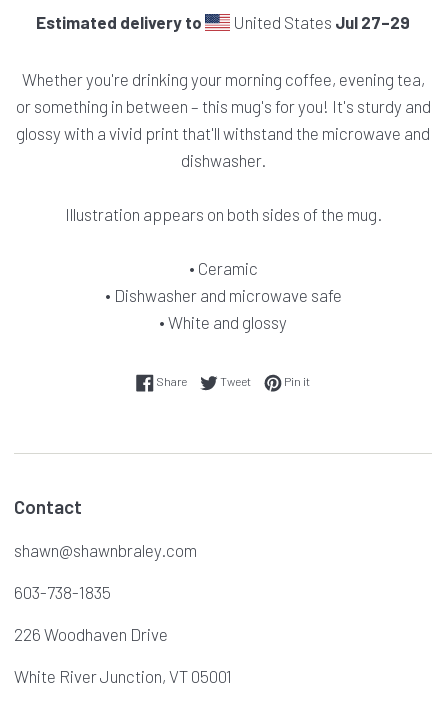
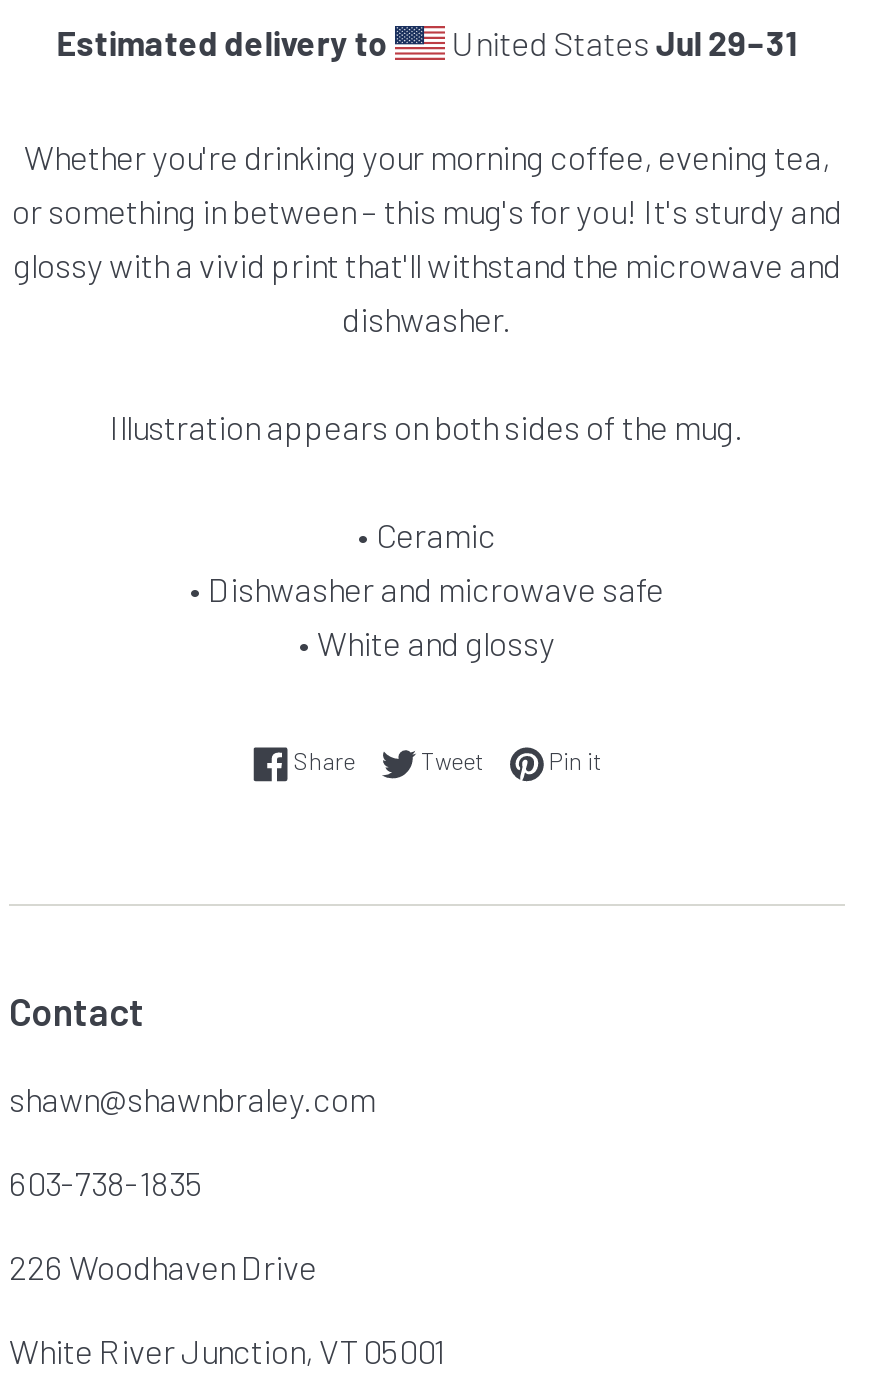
- United States Jul 27–29
+ United States Jul 29–31
